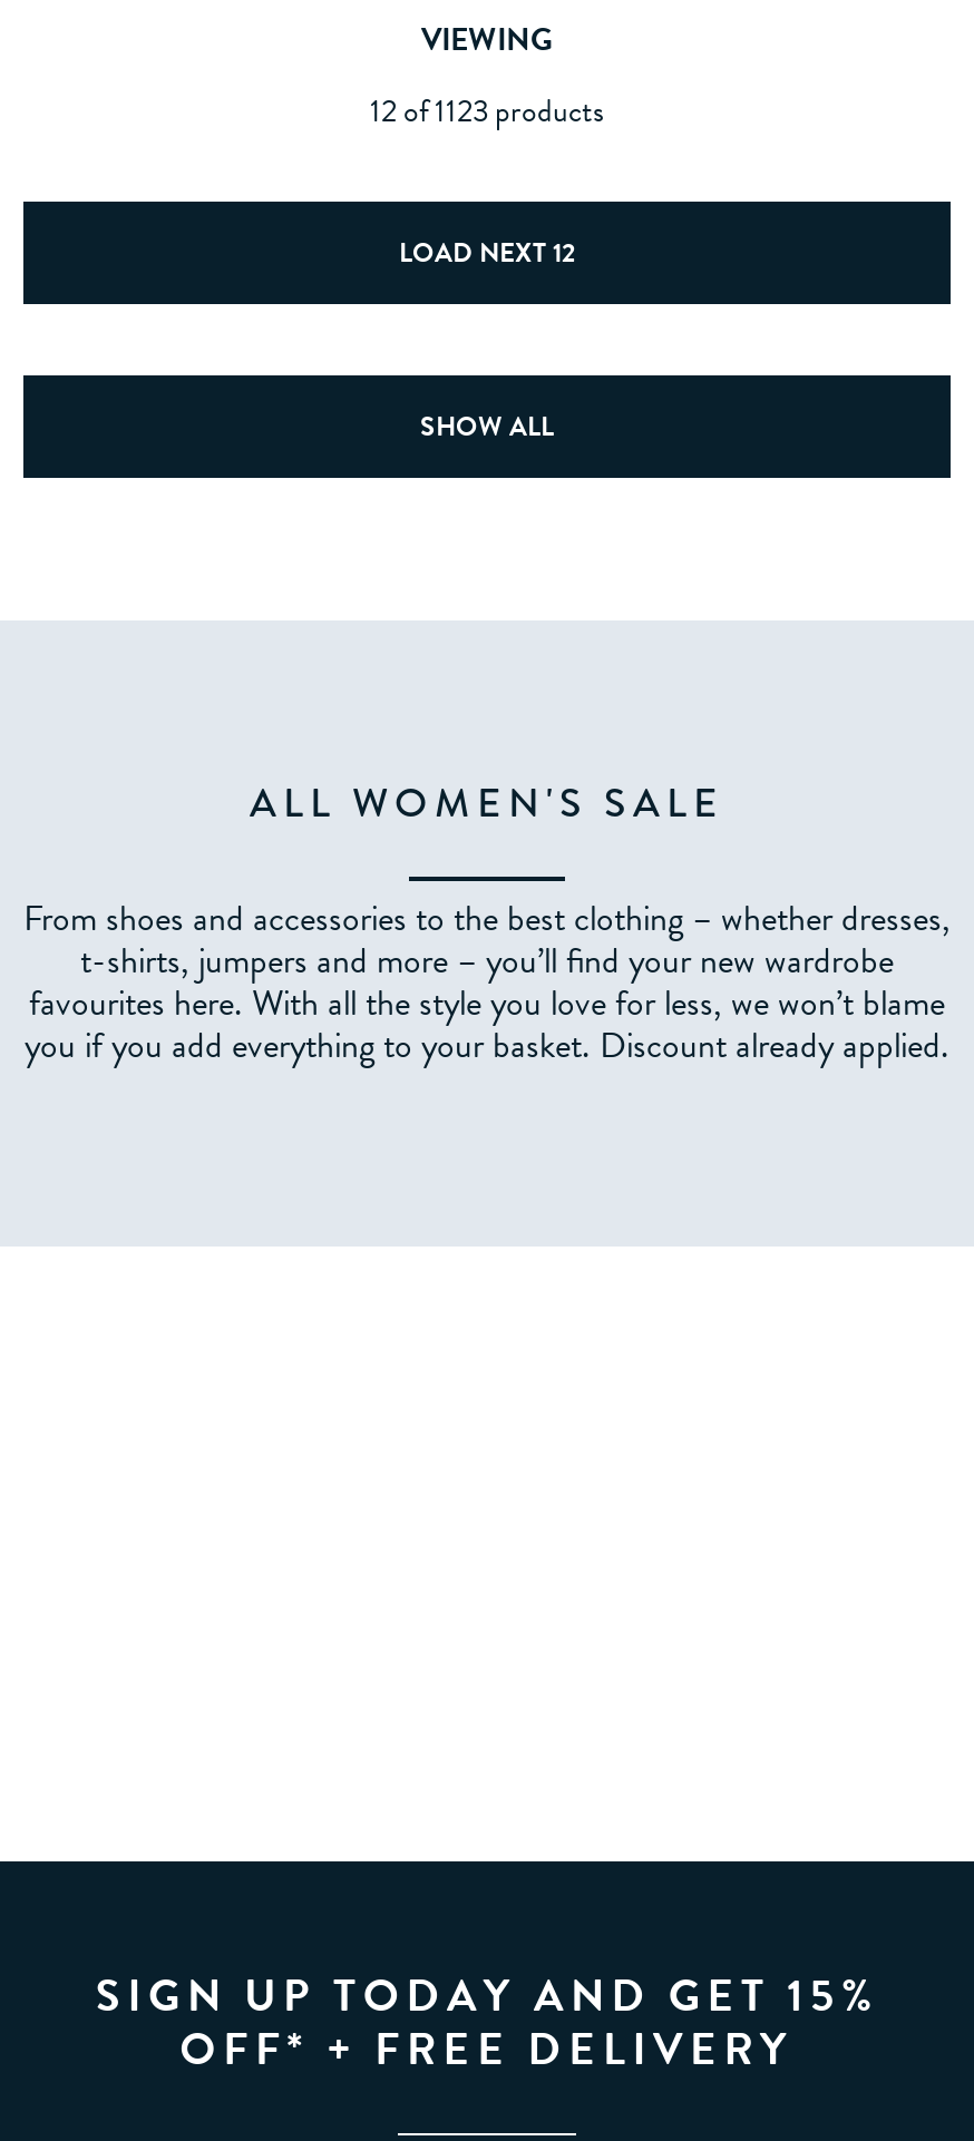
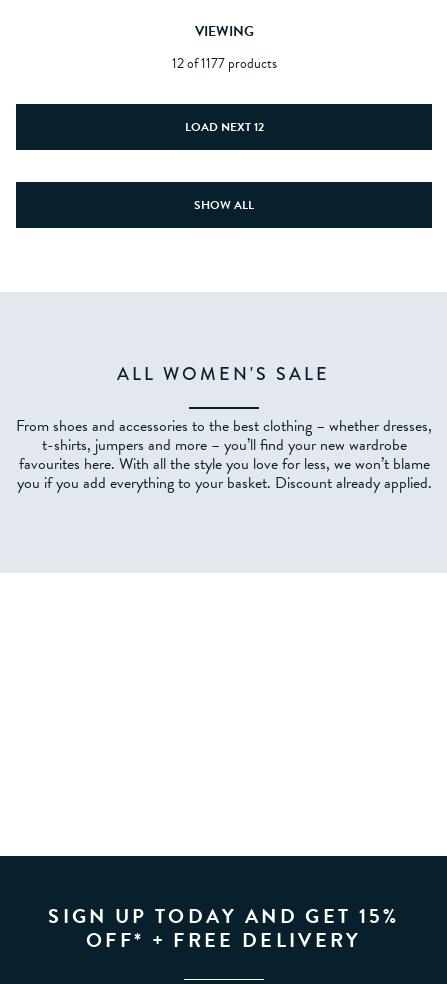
- 12 of 1123 products
+ 12 of 1177 products
